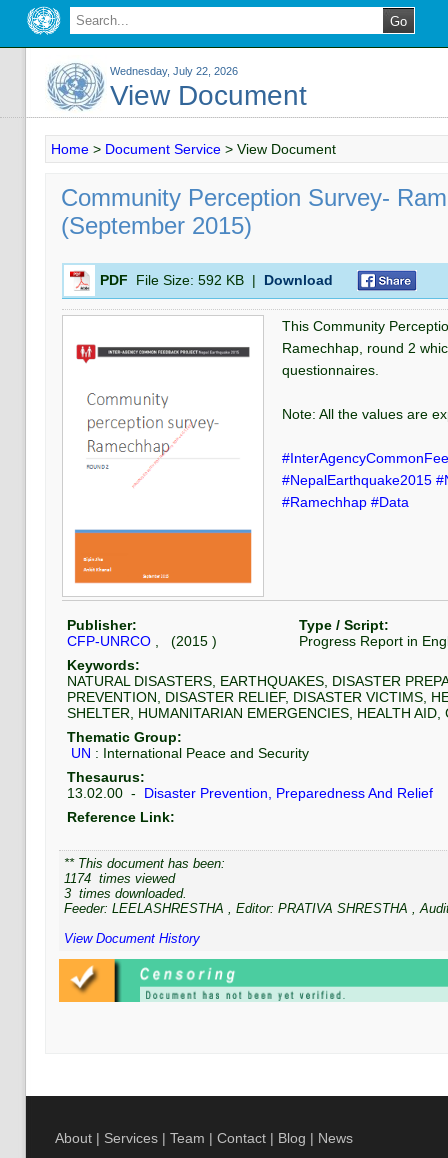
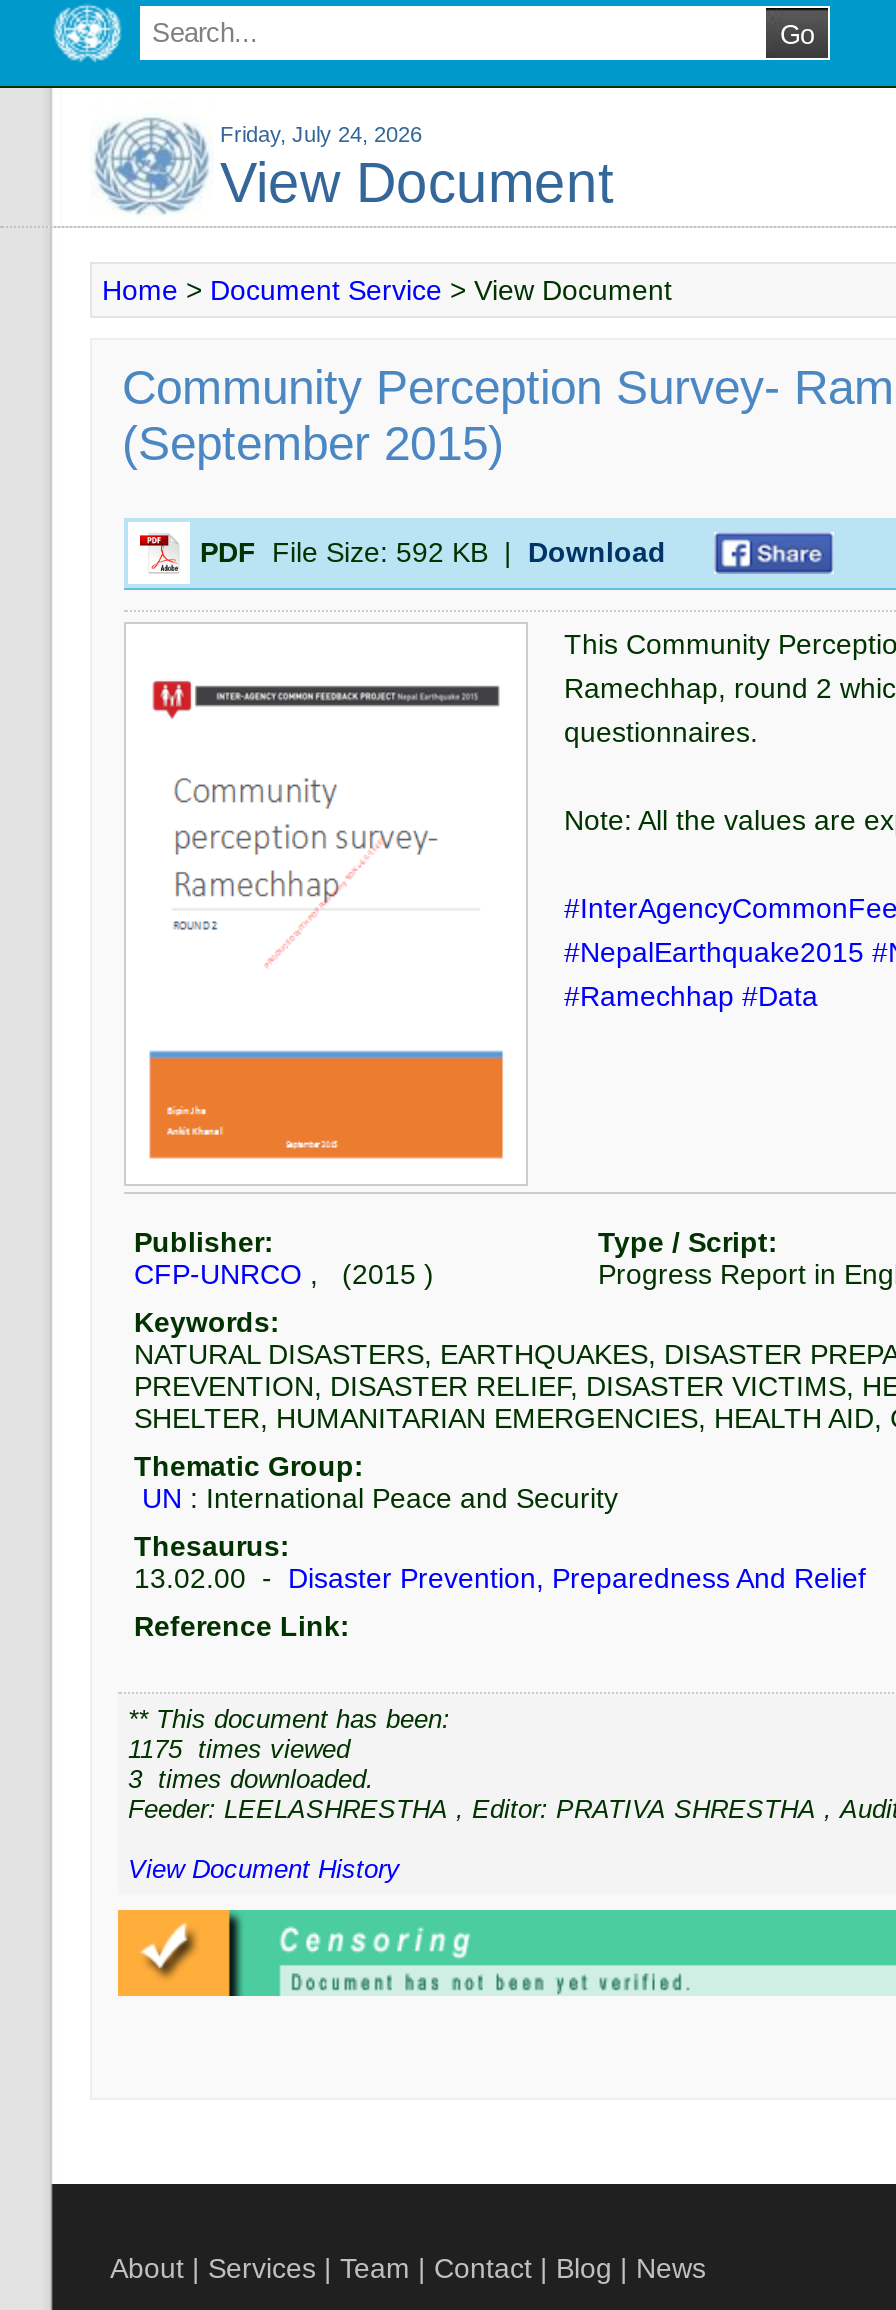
- Wednesday, July 22, 2026
+ Friday, July 24, 2026

- 1174 times viewed
+ 1175 times viewed
